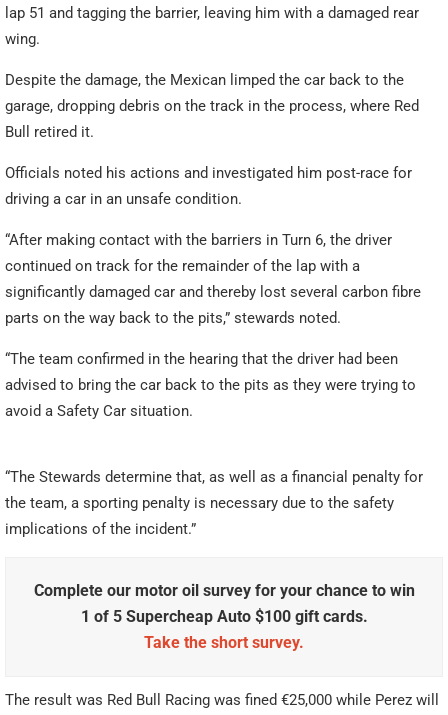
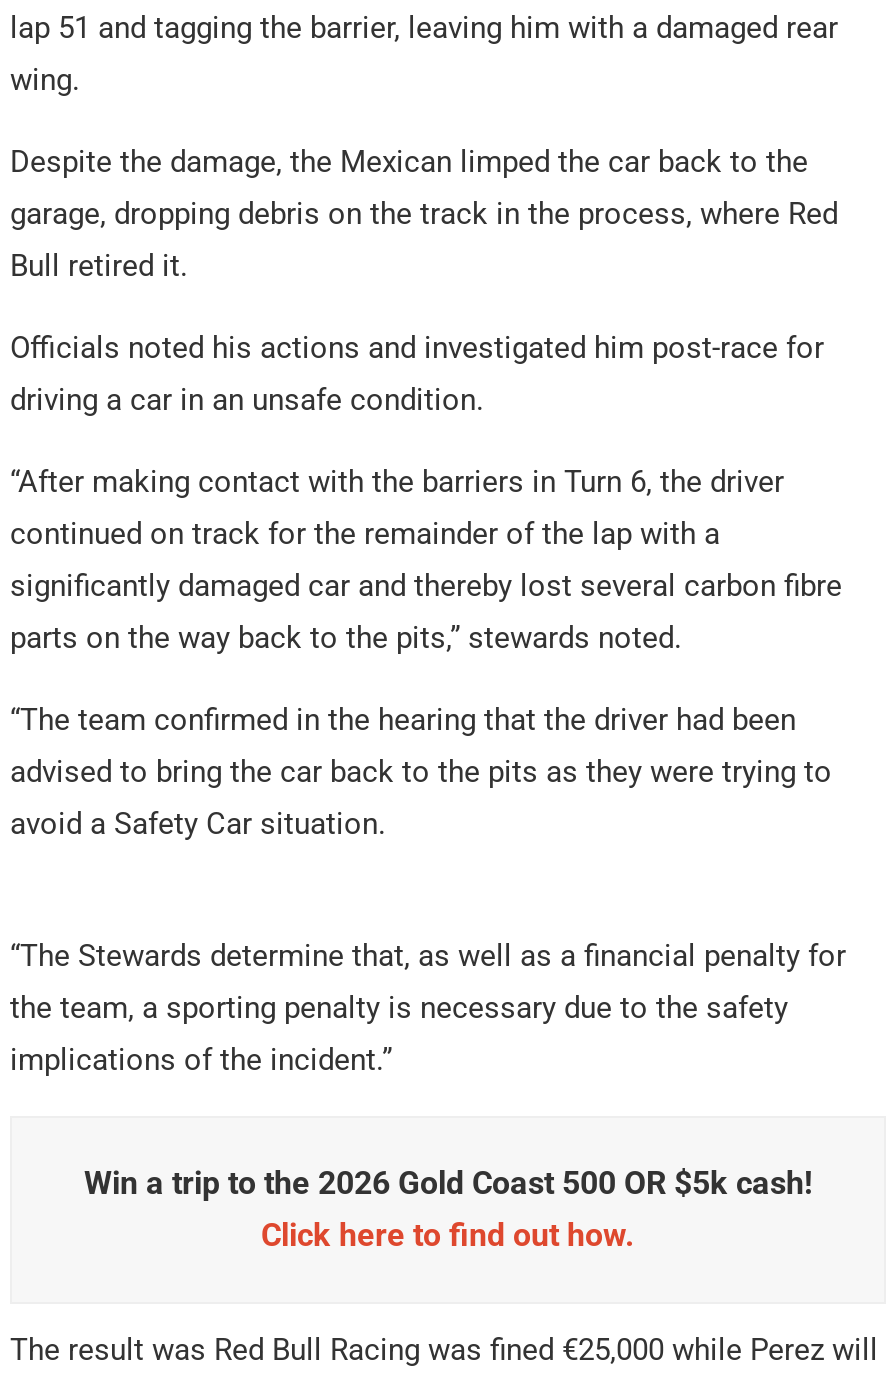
- Complete our motor oil survey for your chance to win
- 1 of 5 Supercheap Auto $100 gift cards.
- Take the short survey.
+ Win a trip to the 2026 Gold Coast 500 OR $5k cash!
+ Click here to find out how.
